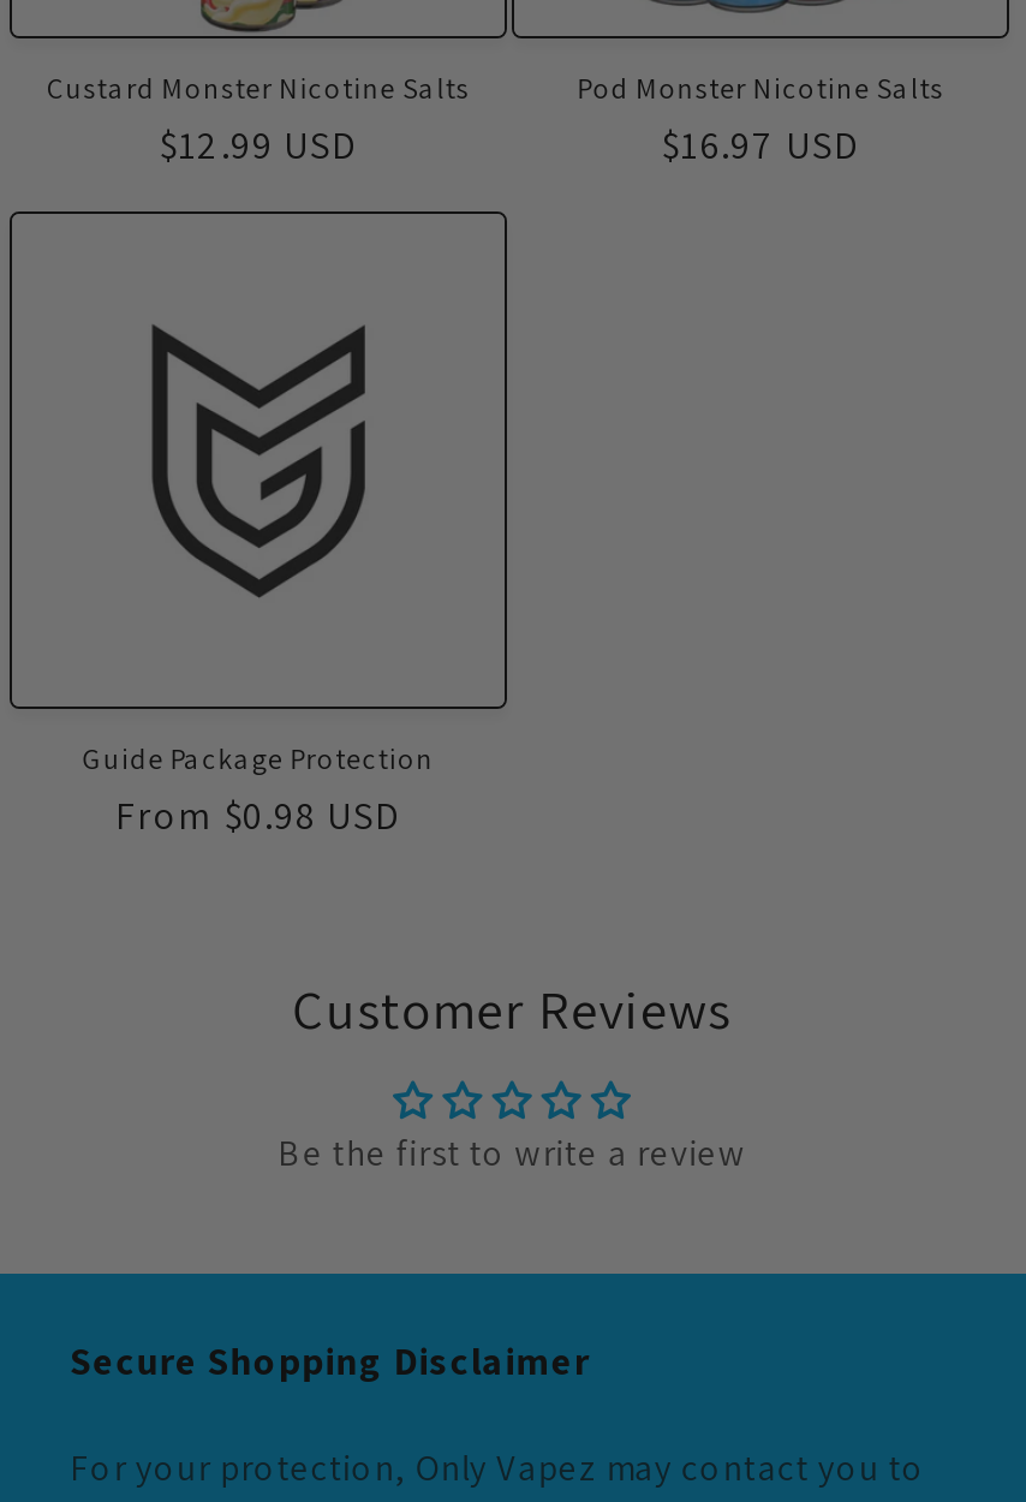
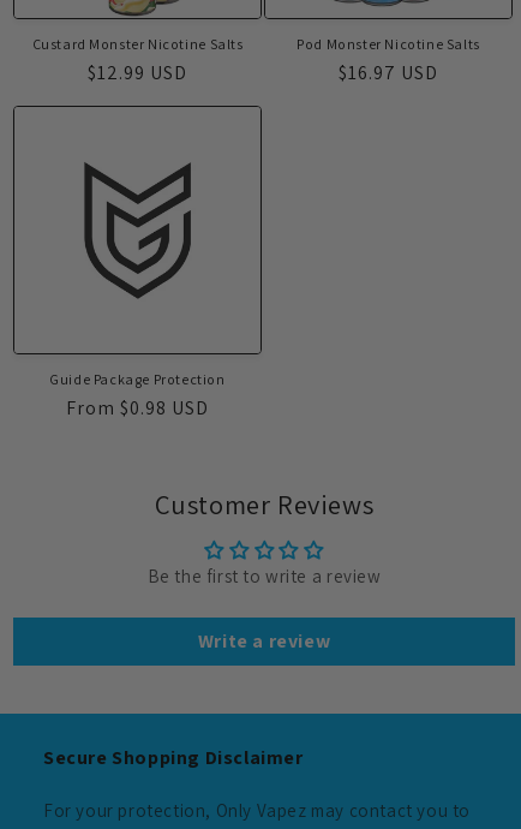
+ Write a review
